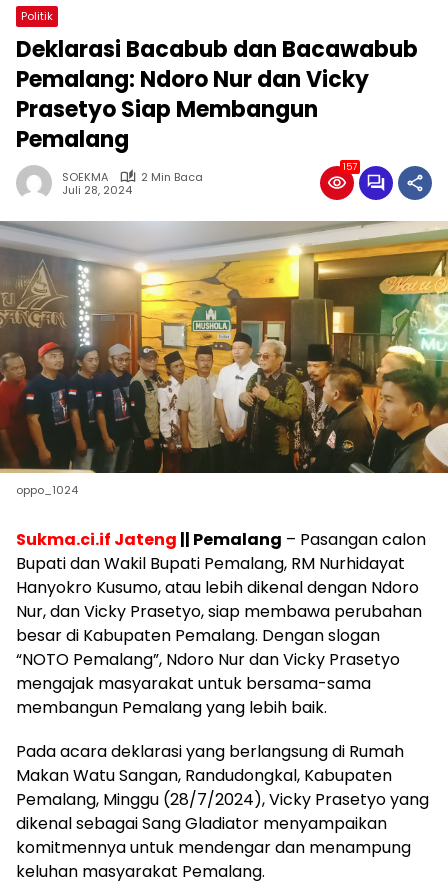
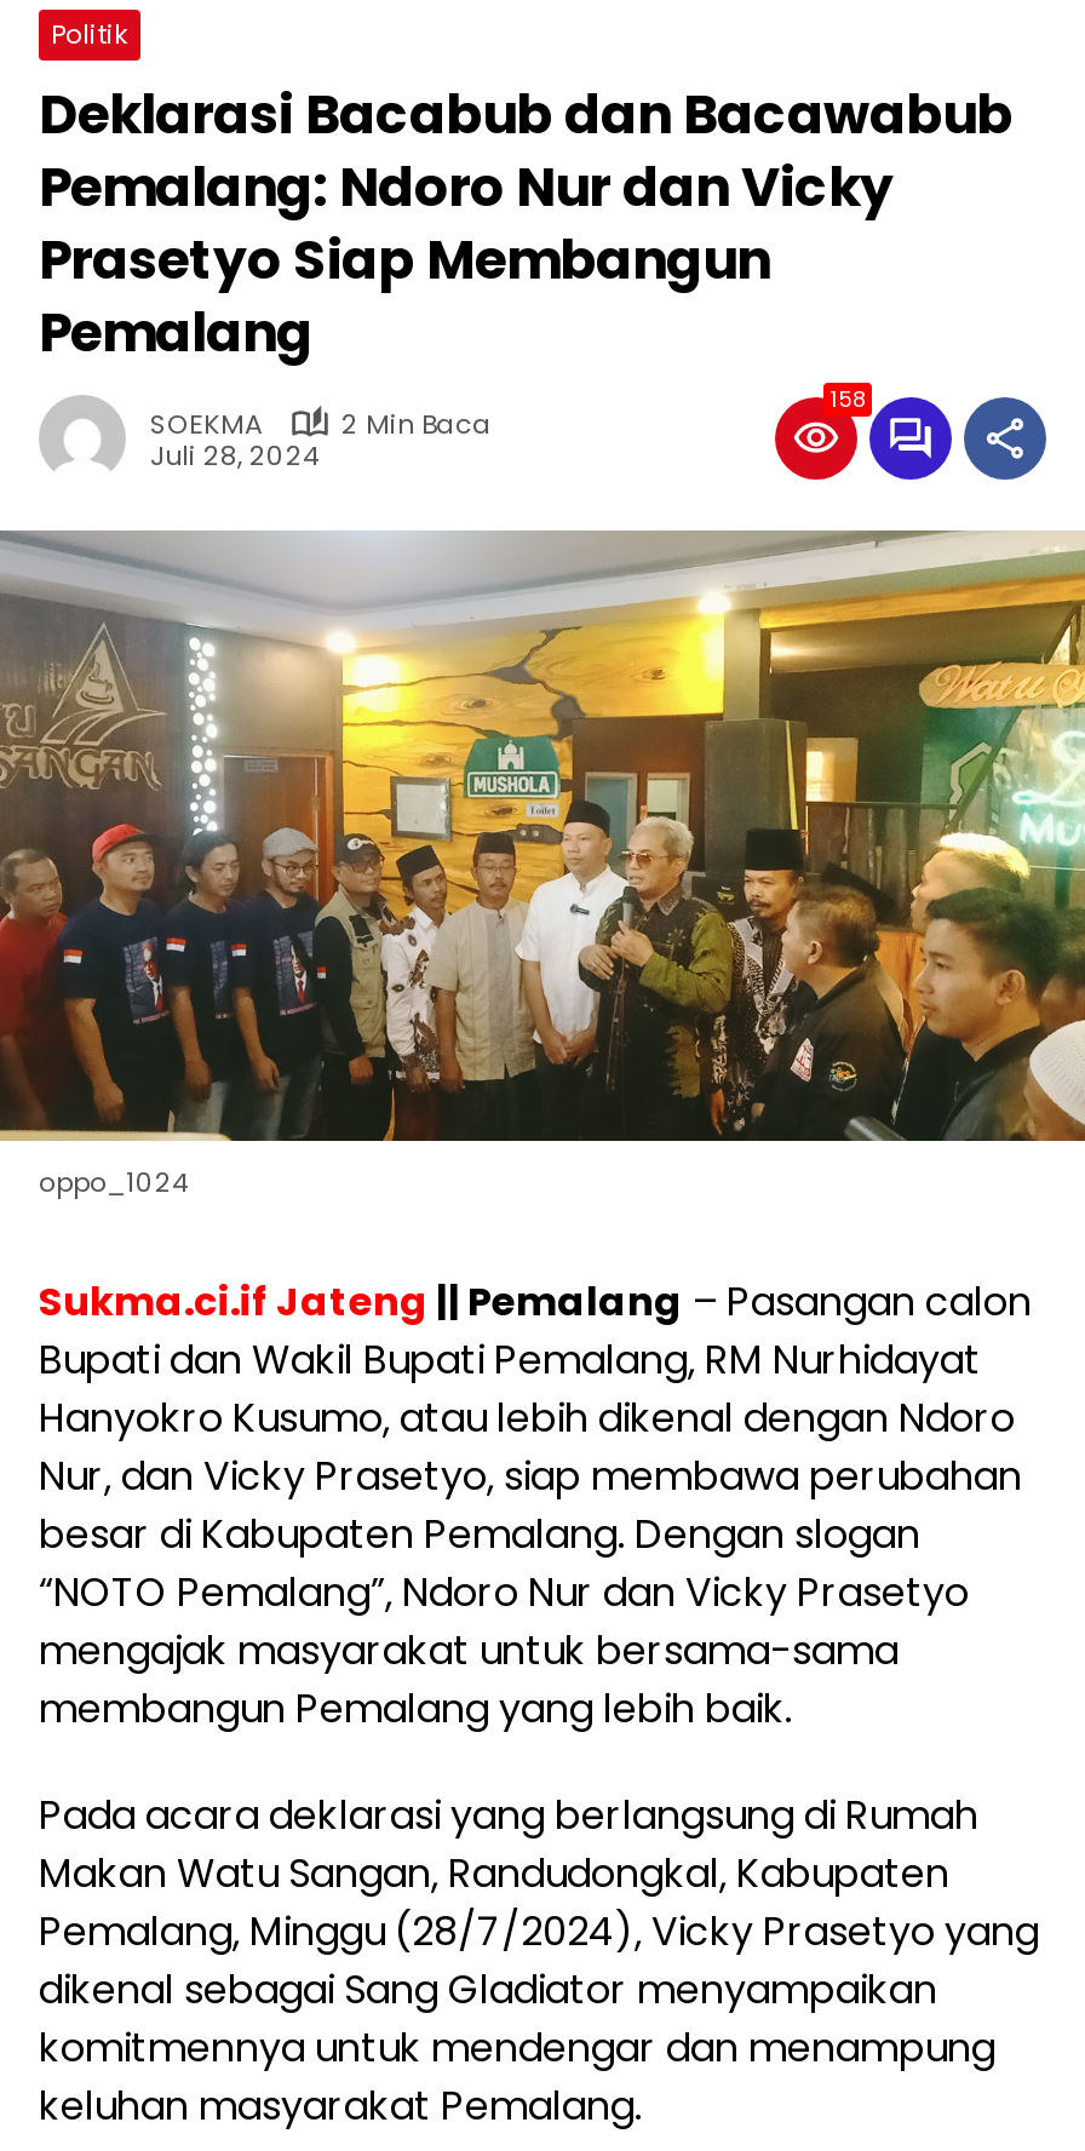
- 157
+ 158
